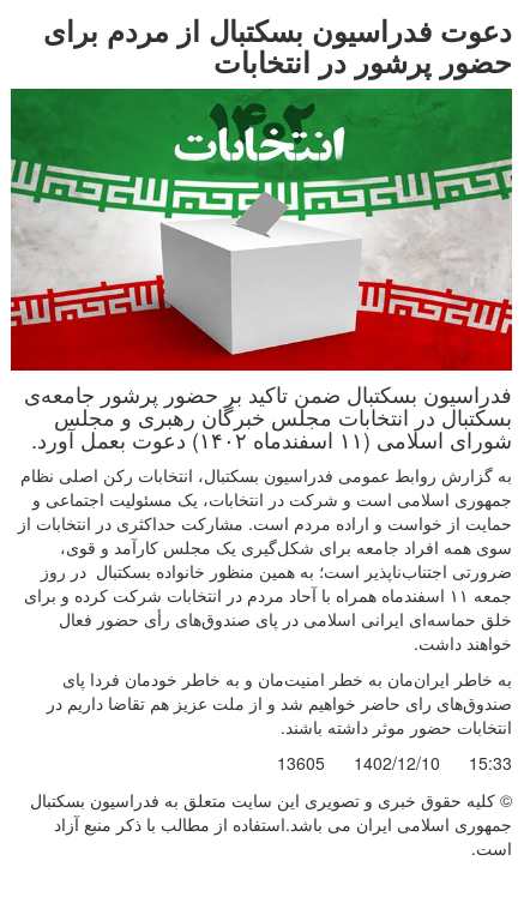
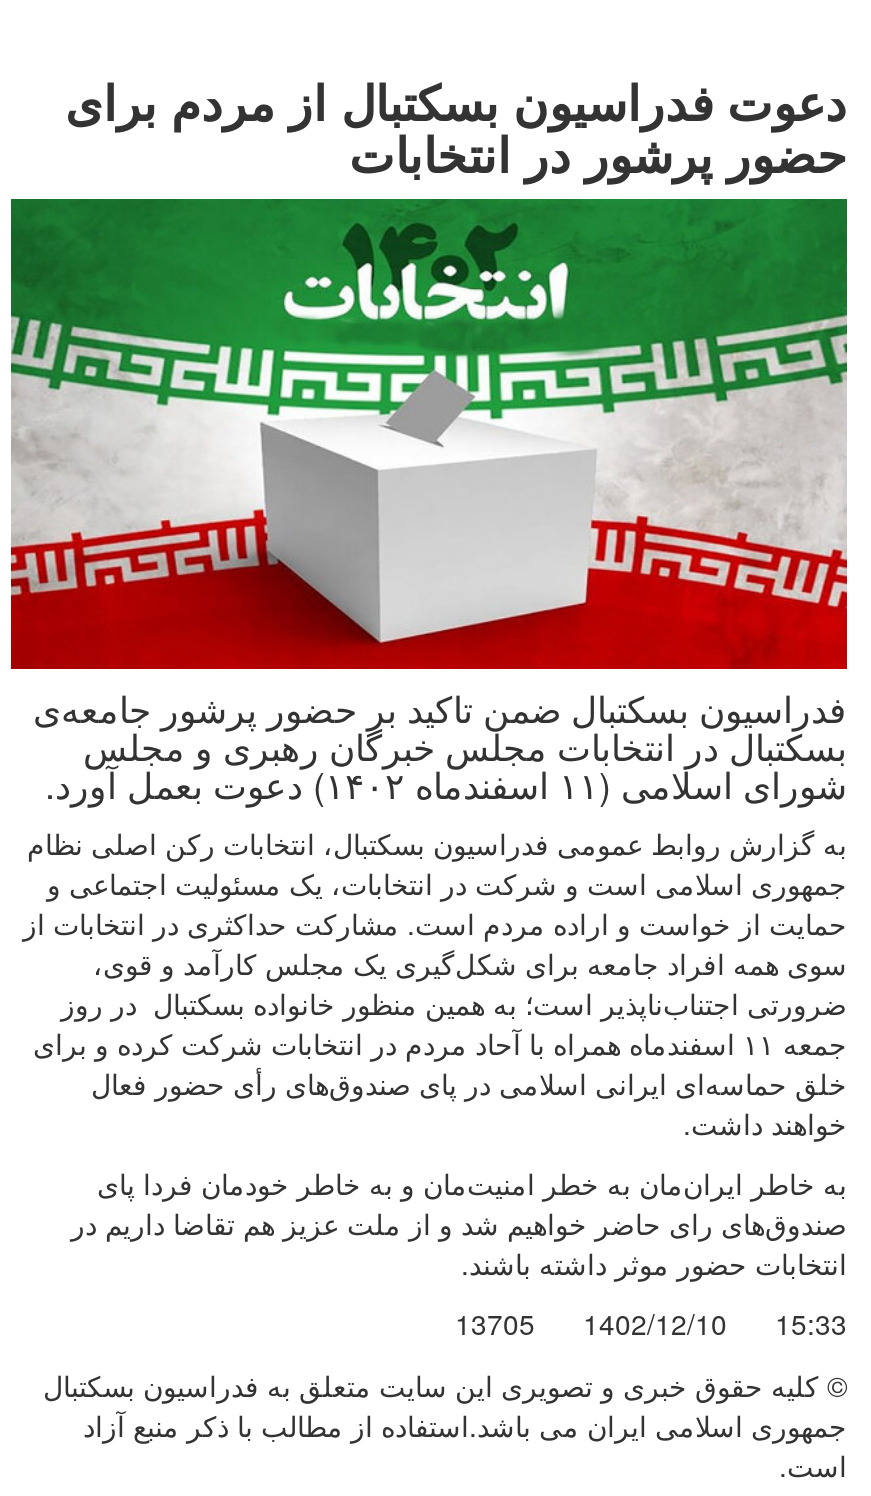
- 13605 1402/12/10 15:33
+ 13705 1402/12/10 15:33
